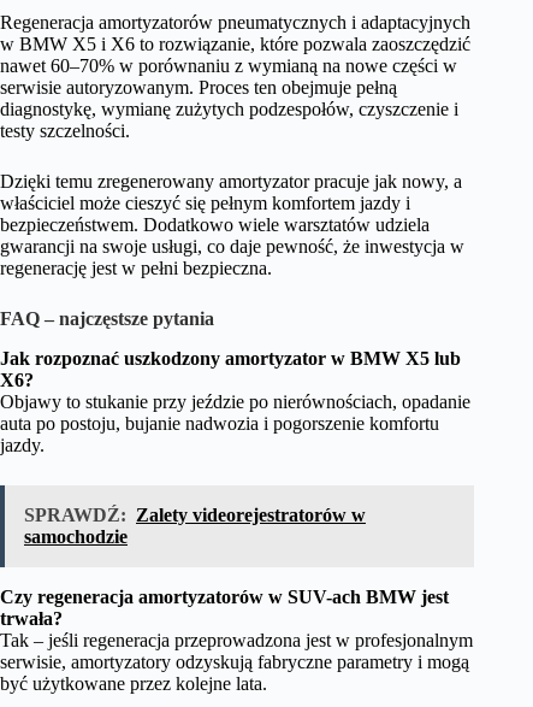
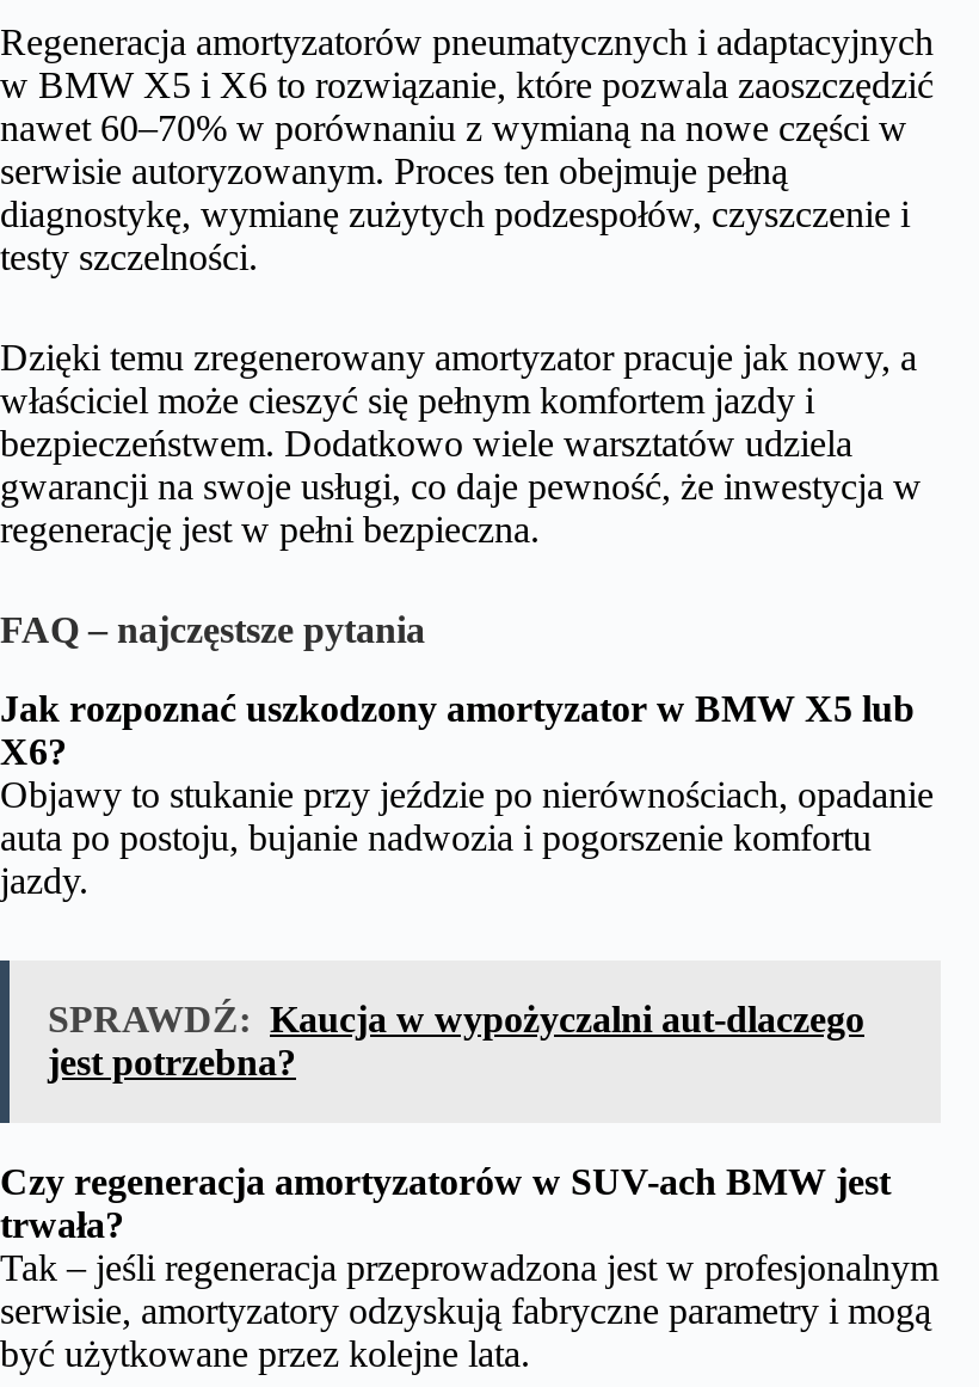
- SPRAWDŹ: Zalety videorejestratorów w
- samochodzie
+ SPRAWDŹ: Kaucja w wypożyczalni aut-dlaczego
+ jest potrzebna?
